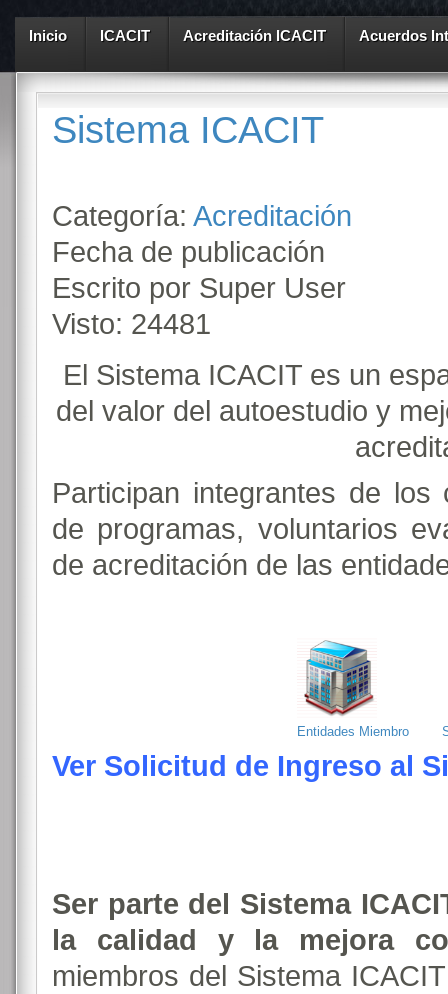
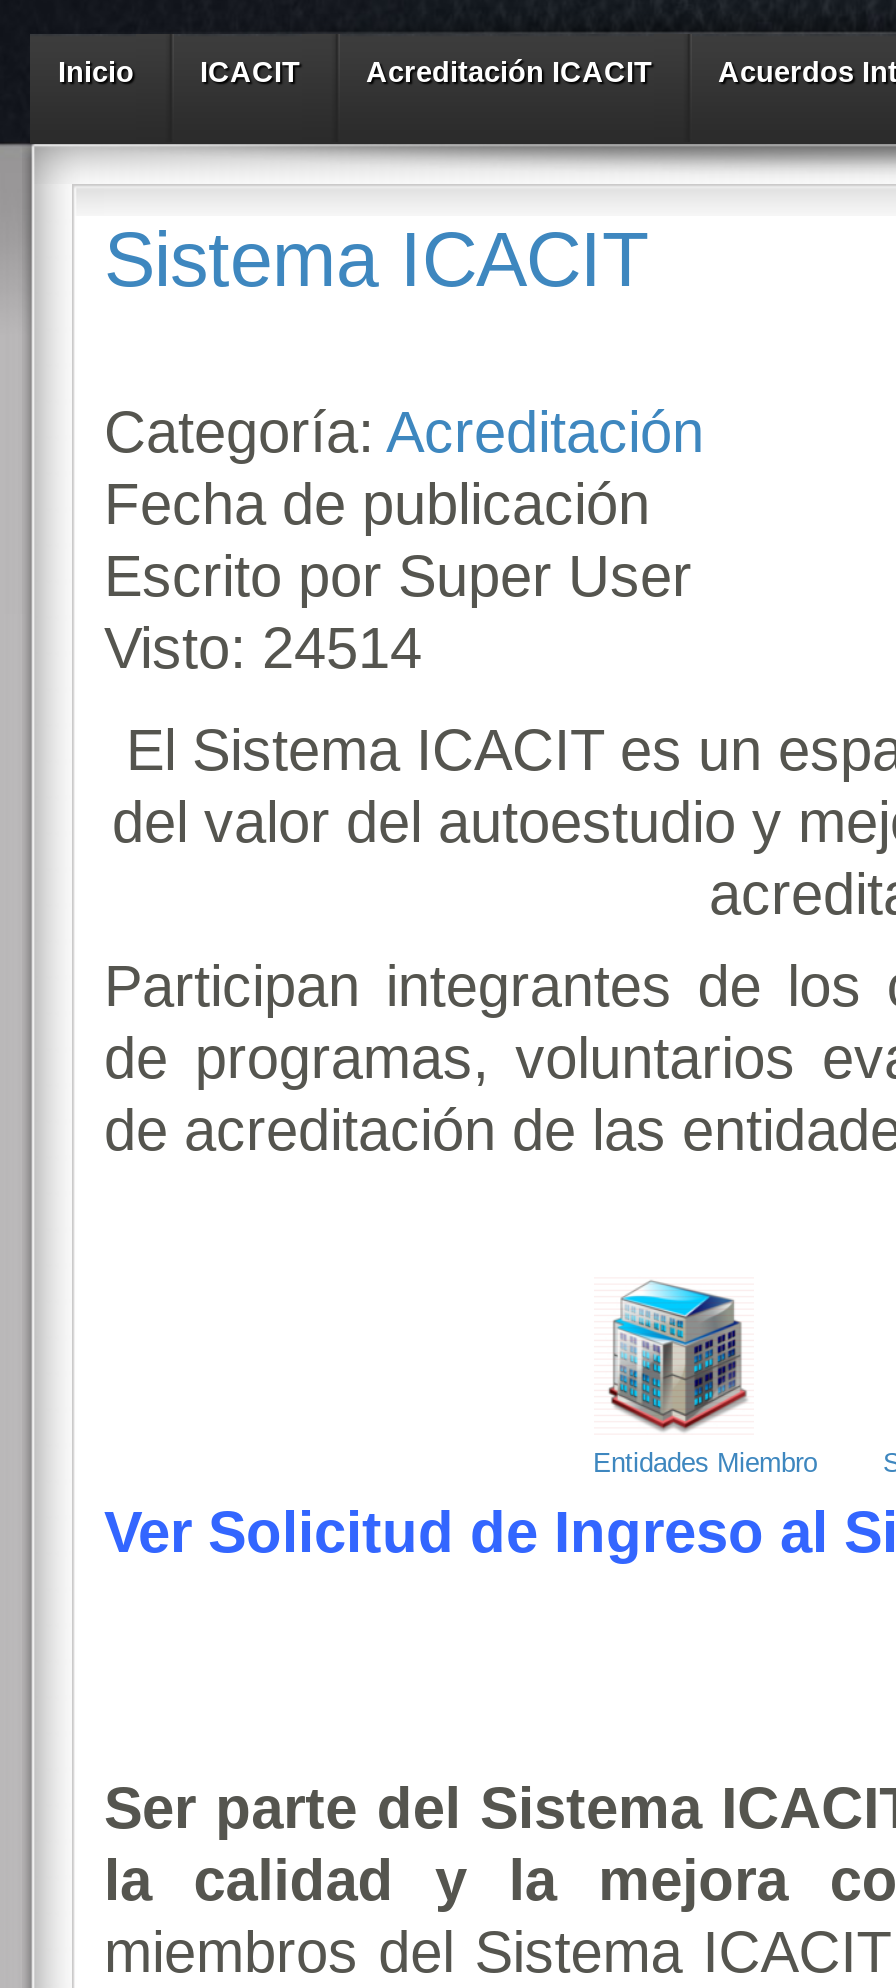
- Visto: 24481
+ Visto: 24514
